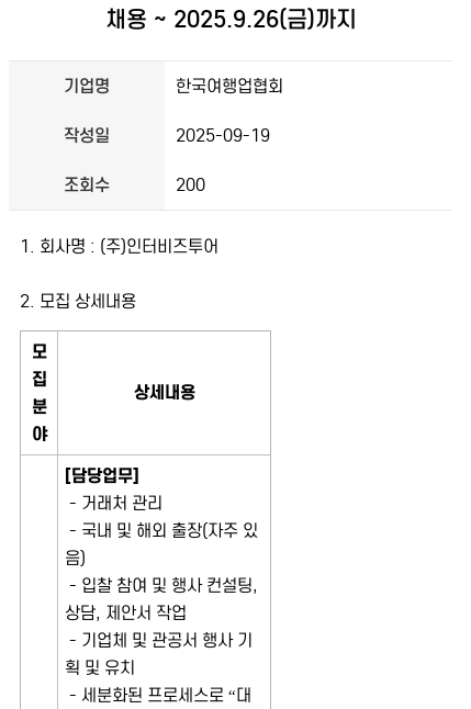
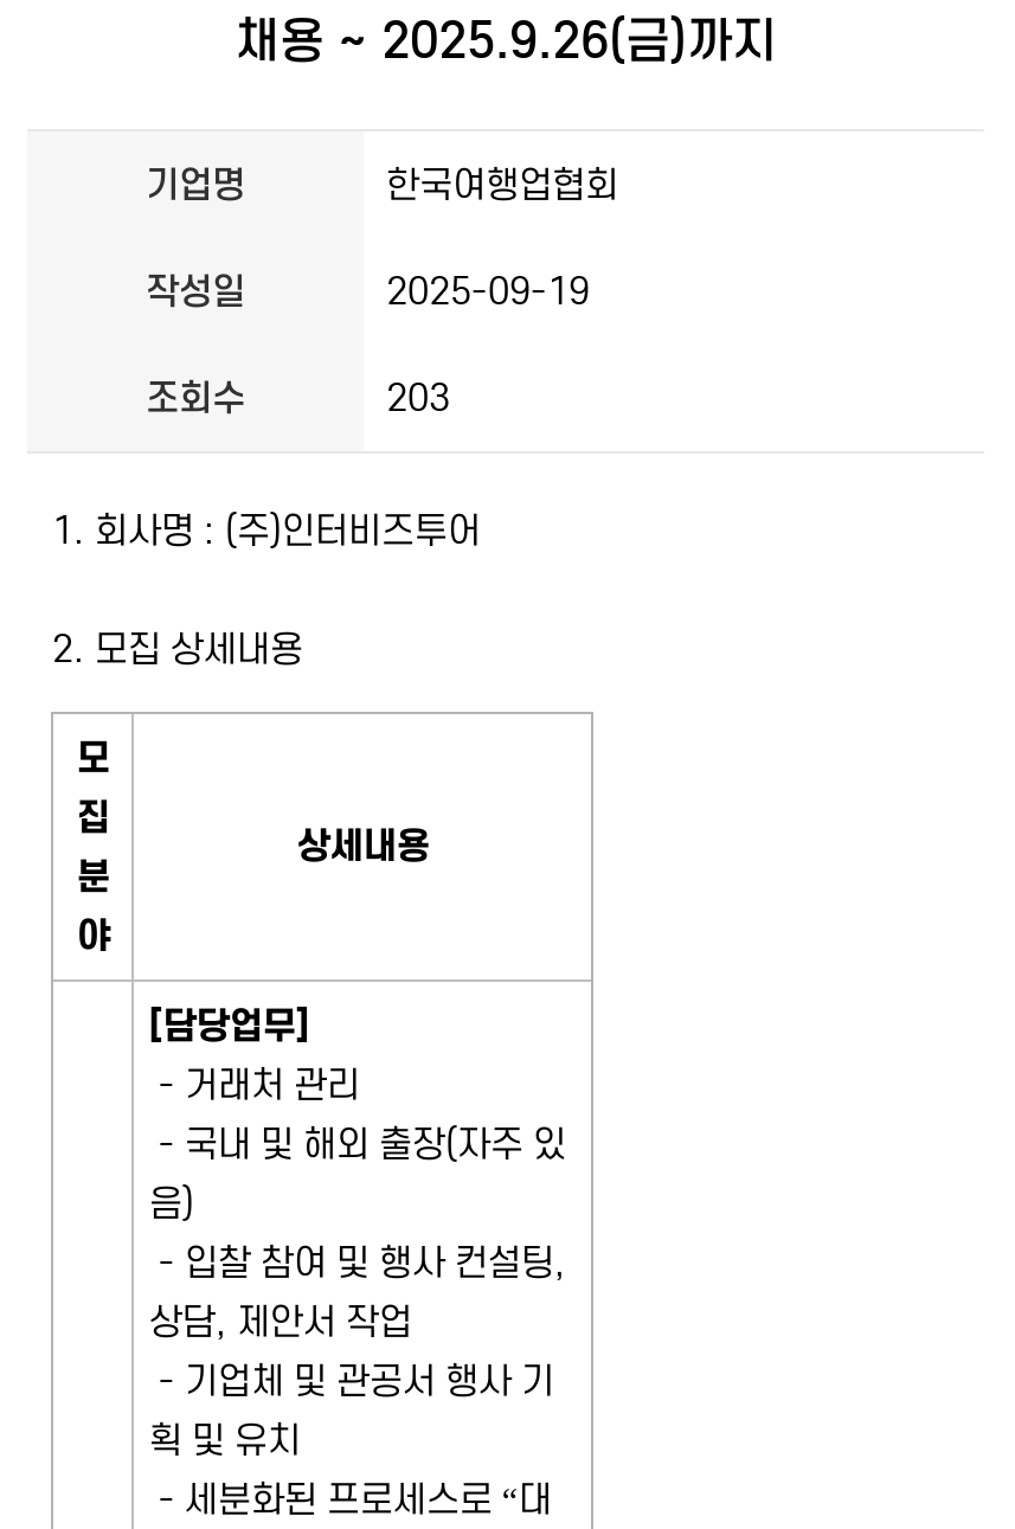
- 200
+ 203
